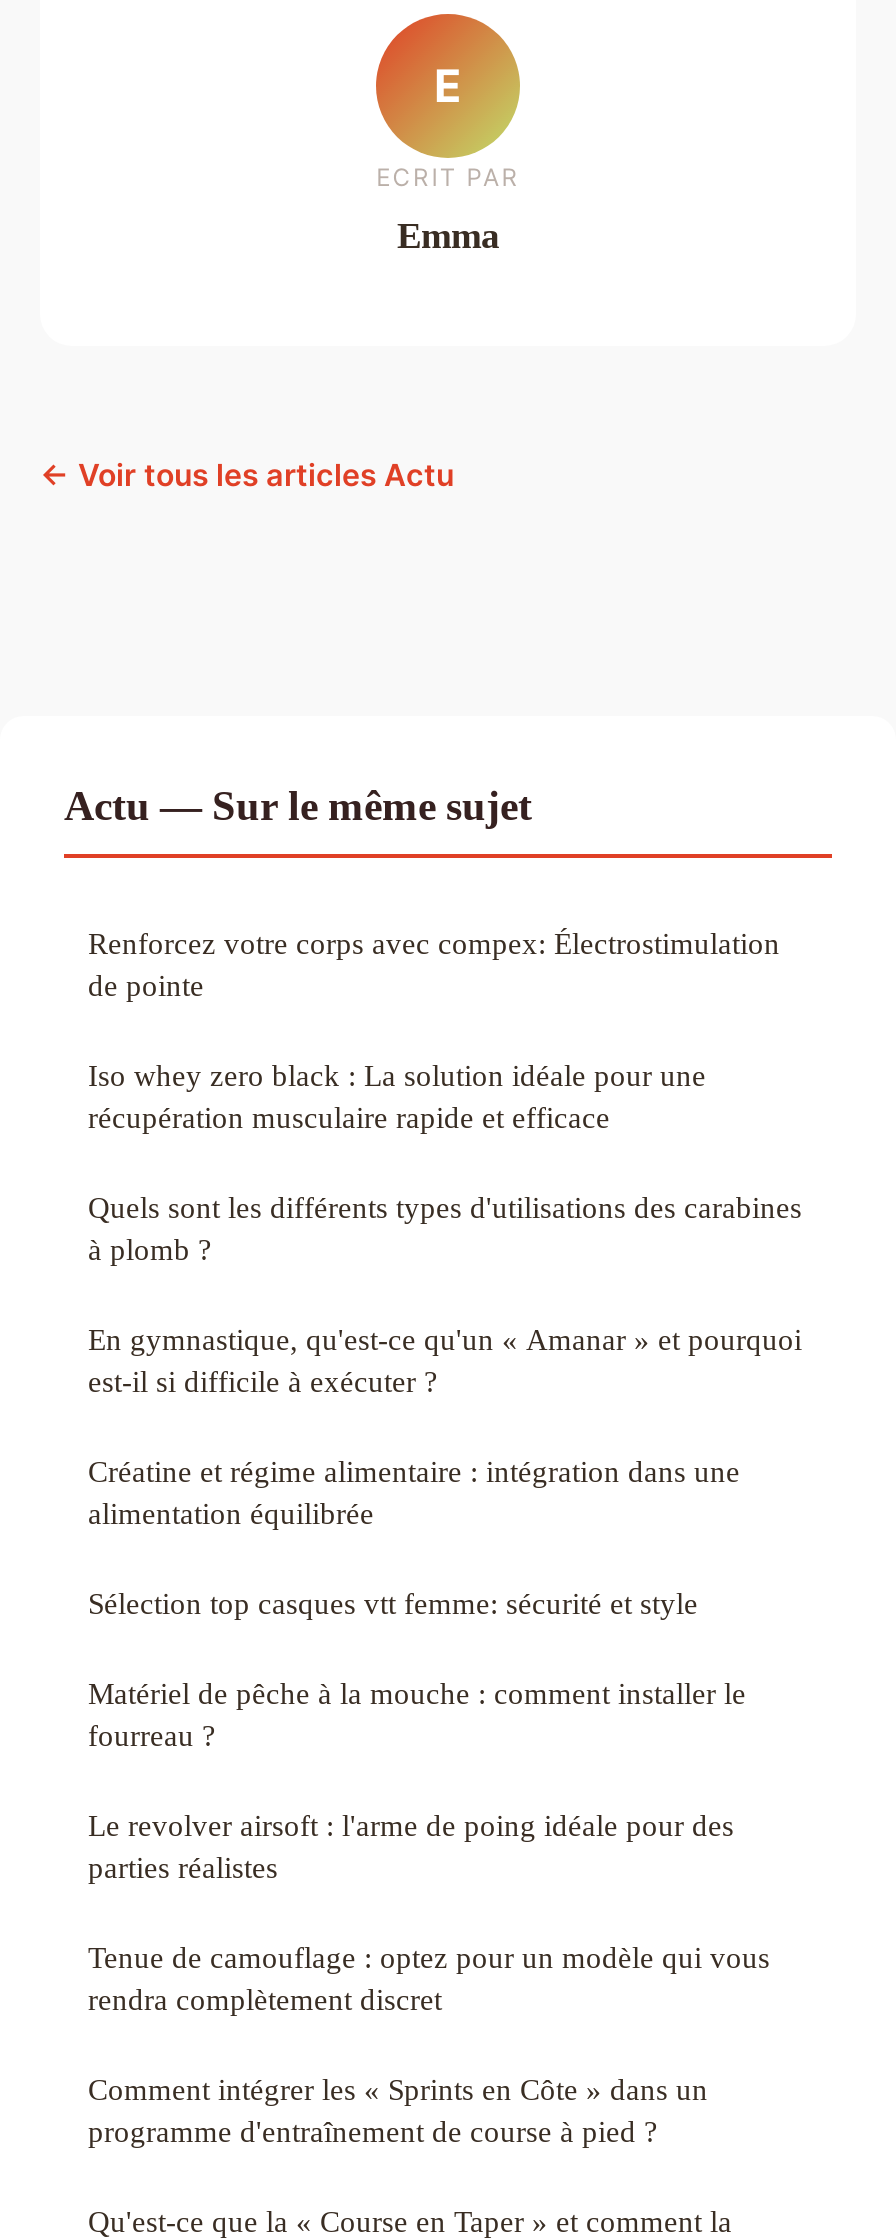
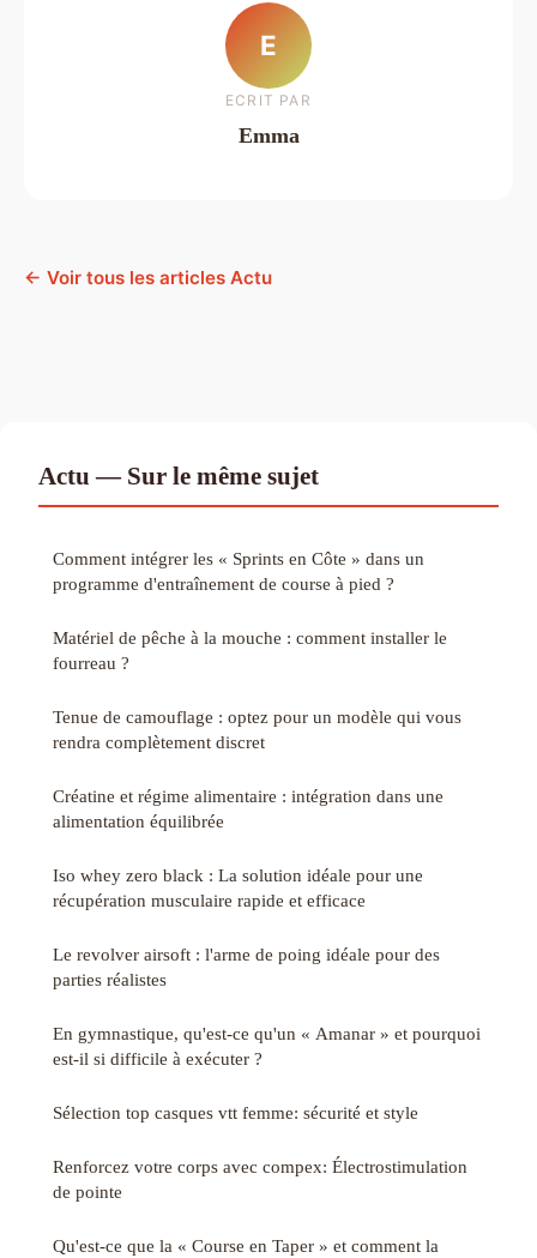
moved down: Matériel de pêche à la mouche : comment installer le | fourreau ? | Tenue de camouflage : optez pour un modèle qui vous | ... | Renforcez votre corps avec compex: Électrostimulation | de pointe

- Quels sont les différents types d'utilisations des carabines
- à plomb ?

moved up: Comment intégrer les « Sprints en Côte » dans un | programme d'entraînement de course à pied ?
